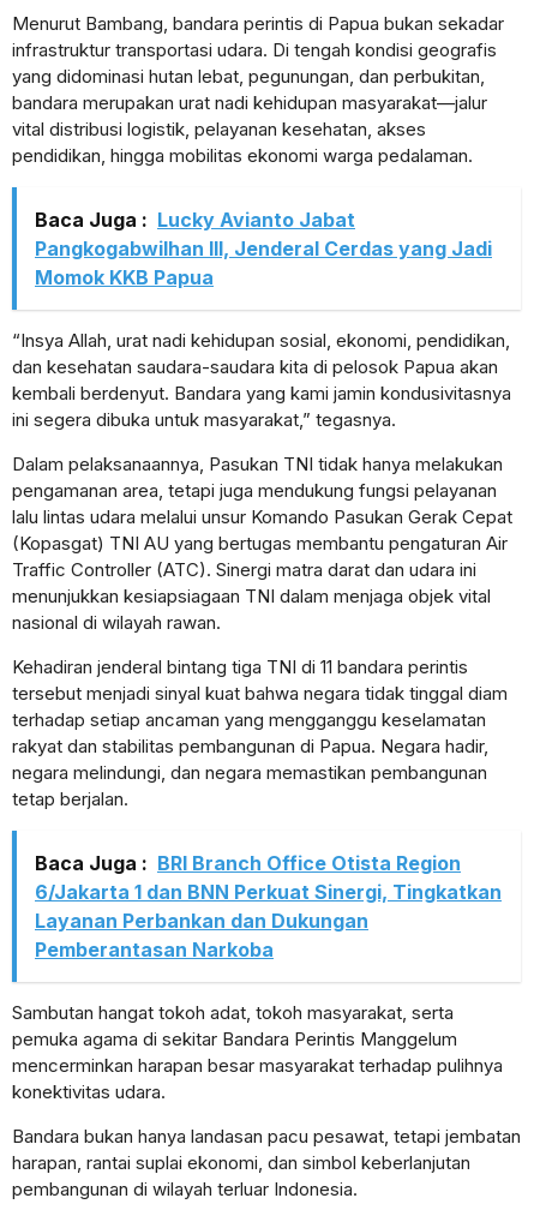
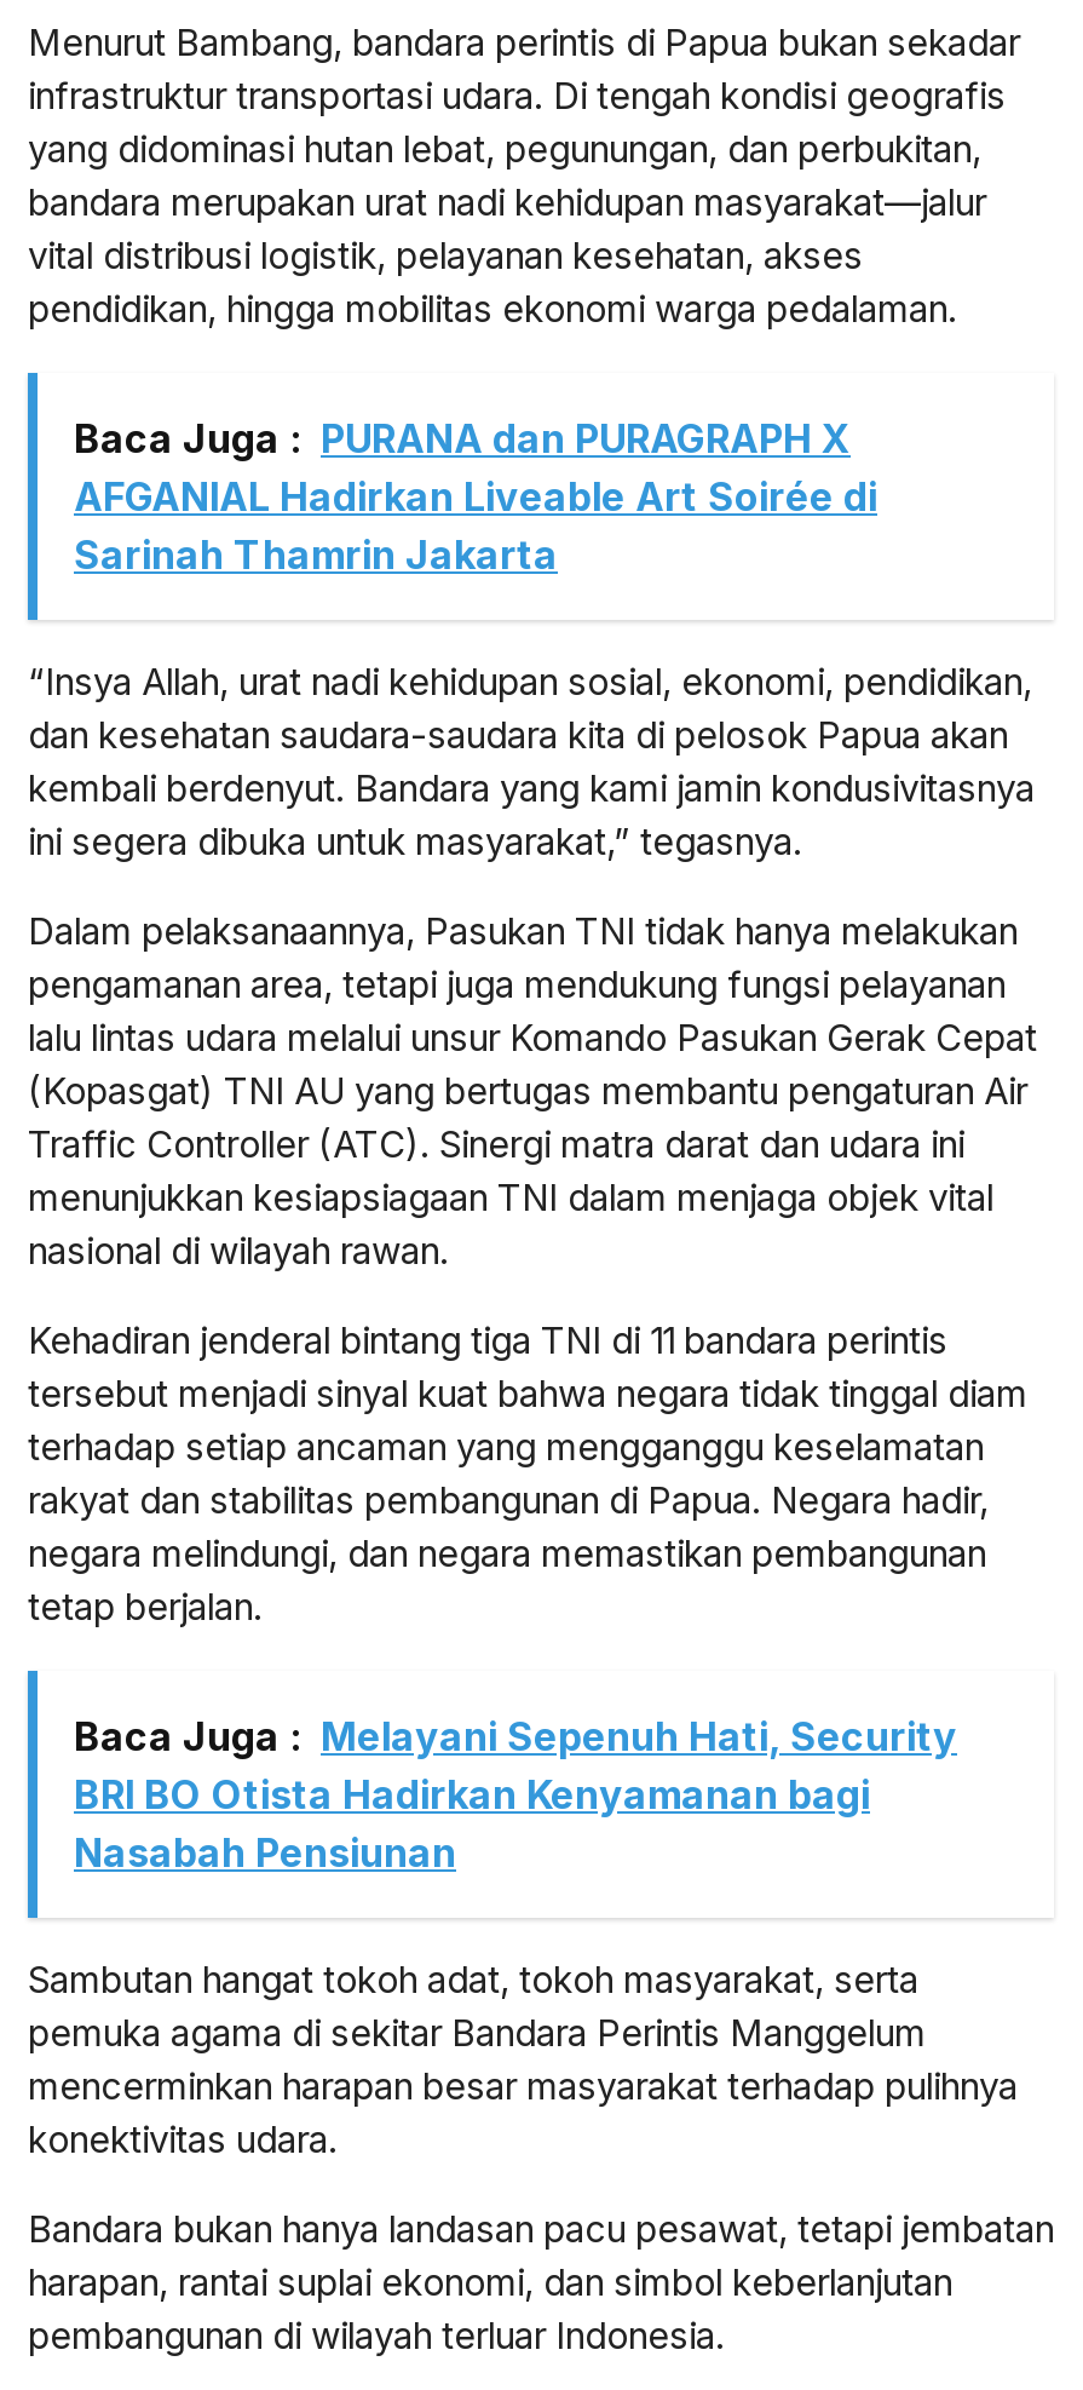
- Baca Juga : Lucky Avianto Jabat
- Pangkogabwilhan III, Jenderal Cerdas yang Jadi
- Momok KKB Papua
+ Baca Juga : PURANA dan PURAGRAPH X
+ AFGANIAL Hadirkan Liveable Art Soirée di
+ Sarinah Thamrin Jakarta

- Baca Juga : BRI Branch Office Otista Region
- 6/Jakarta 1 dan BNN Perkuat Sinergi, Tingkatkan
- Layanan Perbankan dan Dukungan
- Pemberantasan Narkoba
+ Baca Juga : Melayani Sepenuh Hati, Security
+ BRI BO Otista Hadirkan Kenyamanan bagi
+ Nasabah Pensiunan
